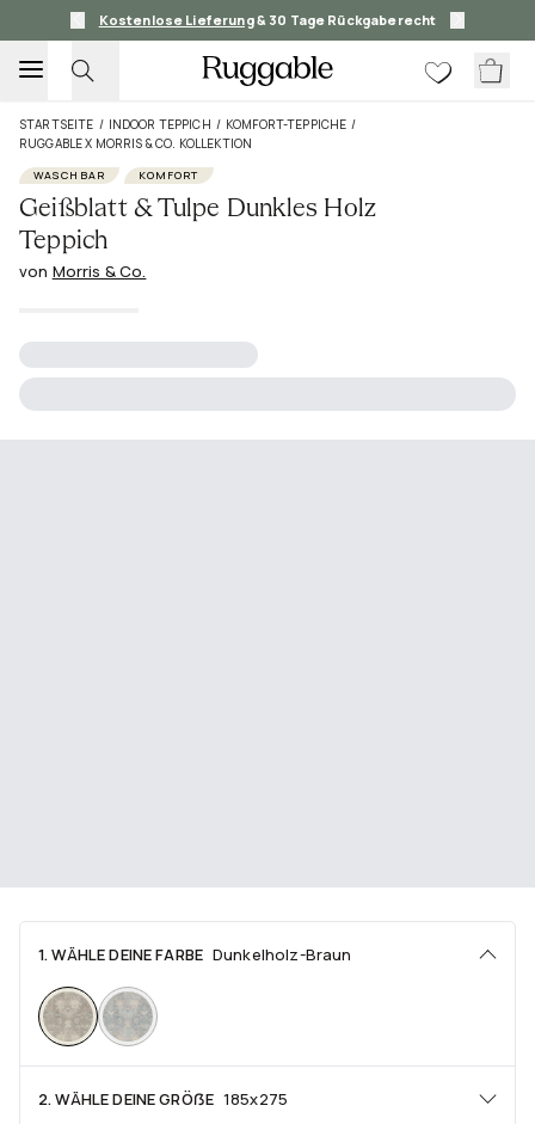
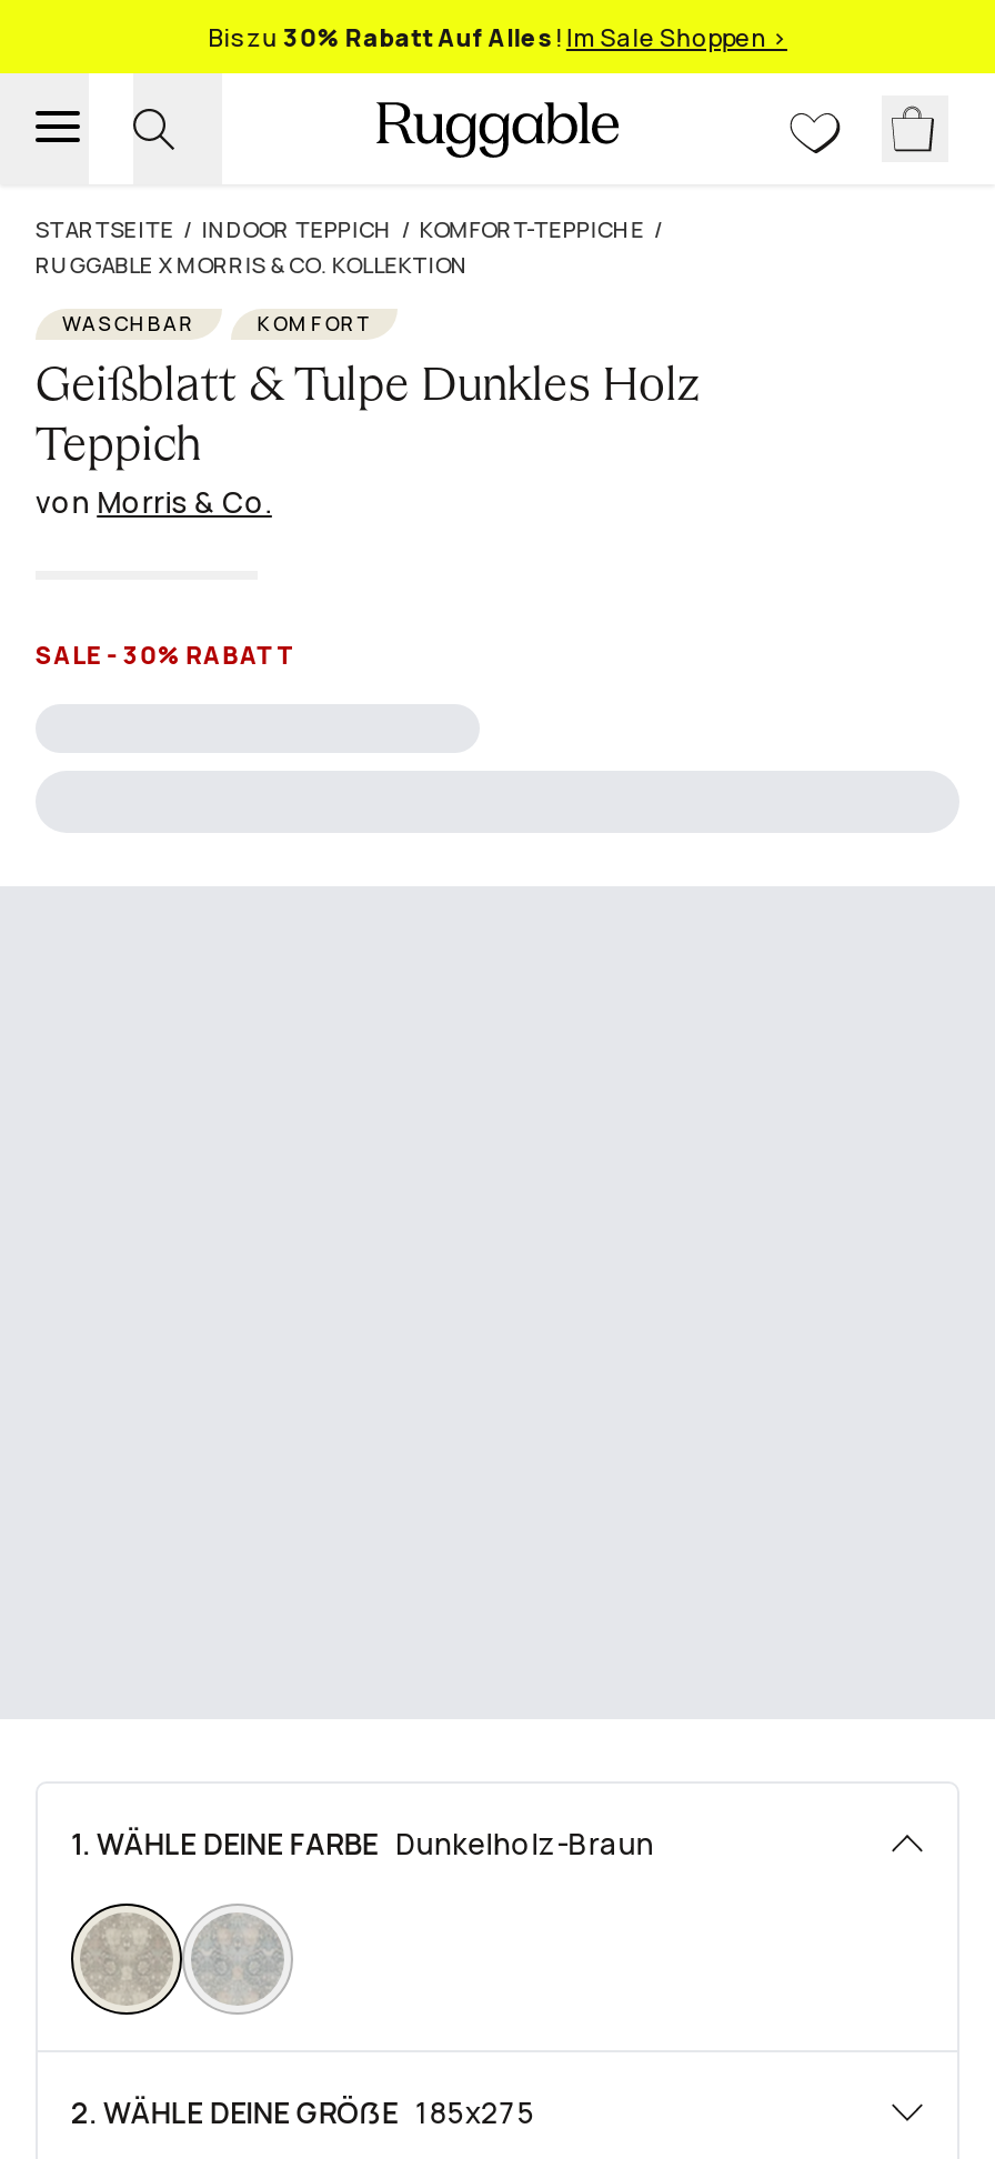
- Kostenlose Lieferung& 30 Tage Rückgaberecht
+ Bis zu 30% Rabatt Auf Alles! Im Sale Shoppen >

+ SALE - 30% RABATT
